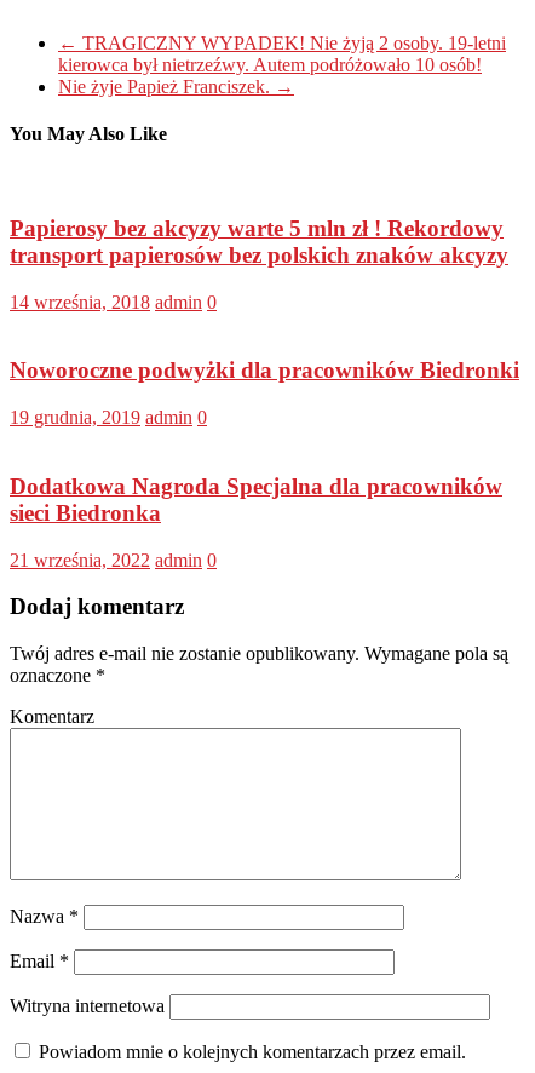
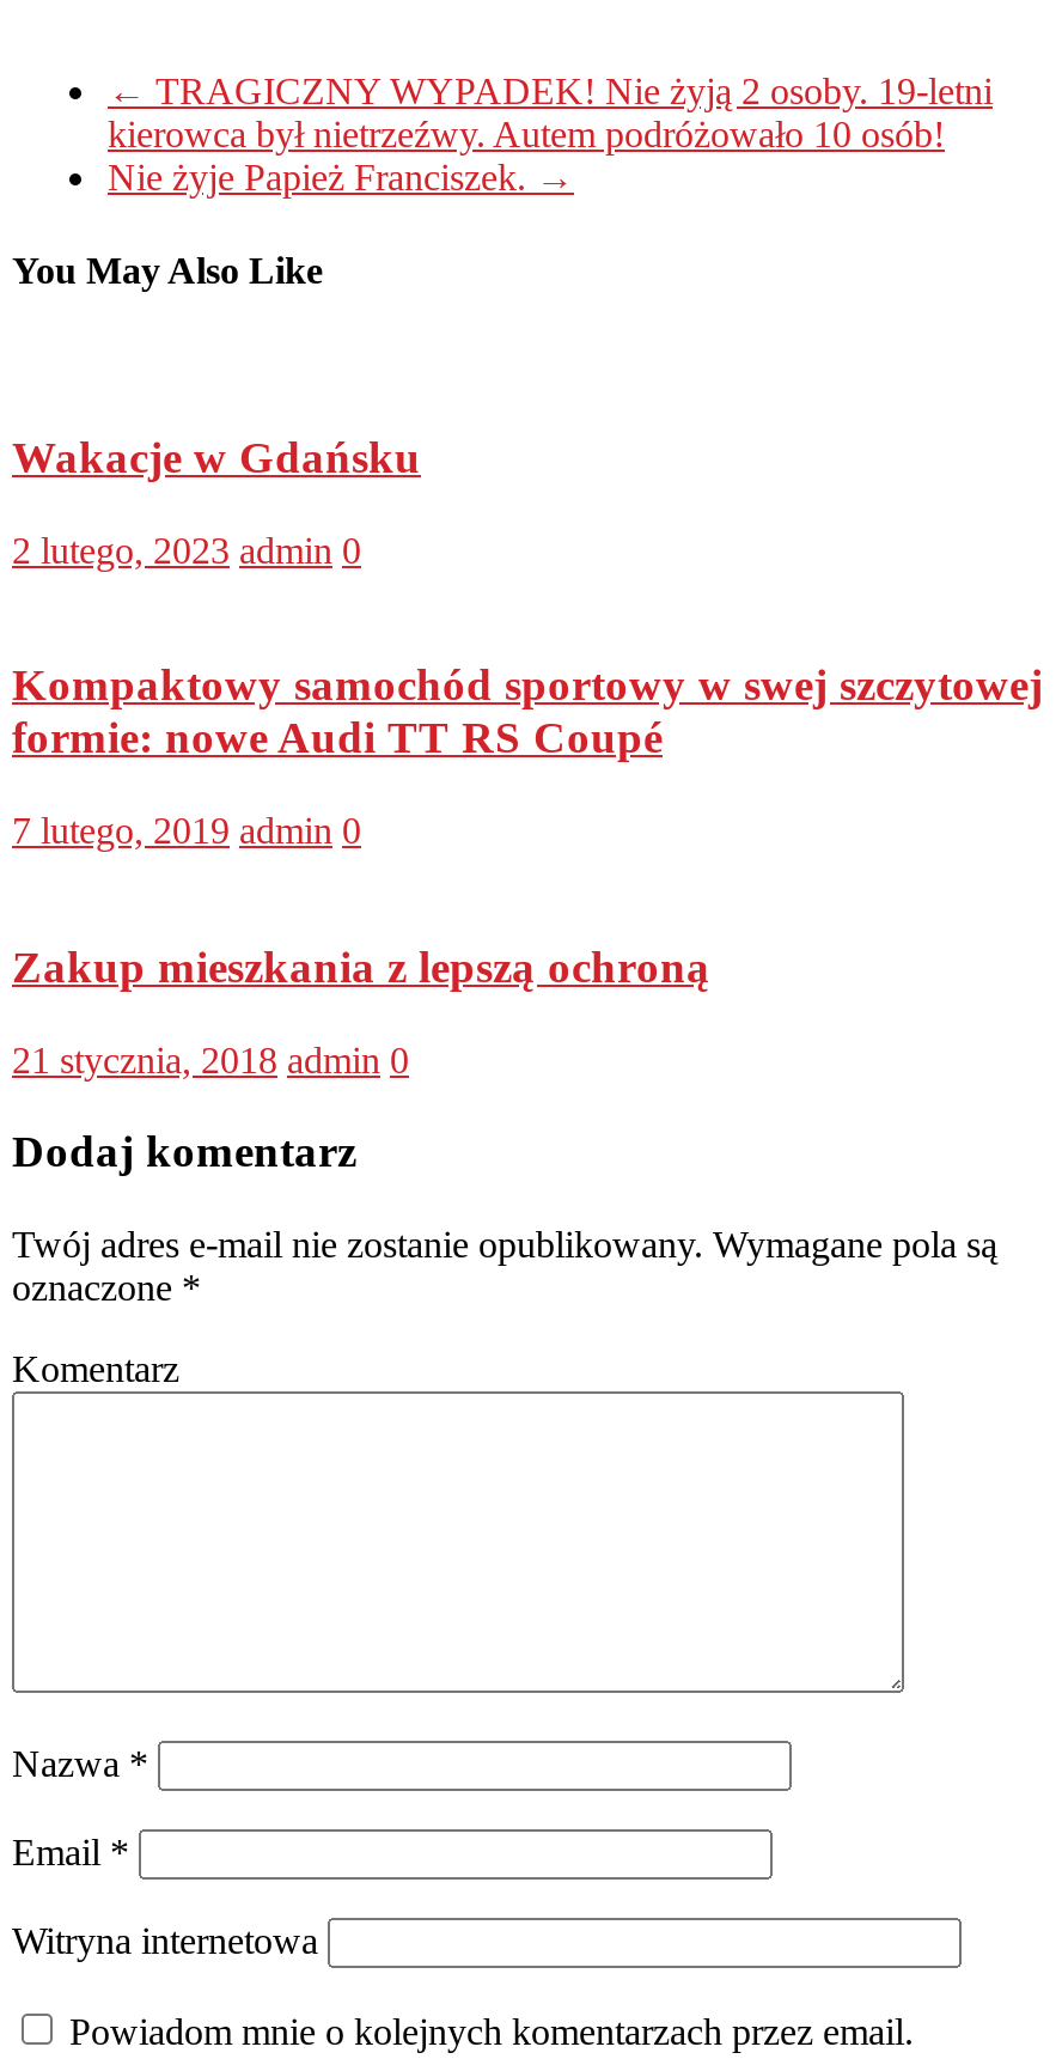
- Papierosy bez akcyzy warte 5 mln zł ! Rekordowy
- transport papierosów bez polskich znaków akcyzy
+ Wakacje w Gdańsku

- 14 września, 2018 admin 0
+ 2 lutego, 2023 admin 0

- Noworoczne podwyżki dla pracowników Biedronki
+ Kompaktowy samochód sportowy w swej szczytowej
+ formie: nowe Audi TT RS Coupé

- 19 grudnia, 2019 admin 0
+ 7 lutego, 2019 admin 0

- Dodatkowa Nagroda Specjalna dla pracowników
- sieci Biedronka
+ Zakup mieszkania z lepszą ochroną

- 21 września, 2022 admin 0
+ 21 stycznia, 2018 admin 0
